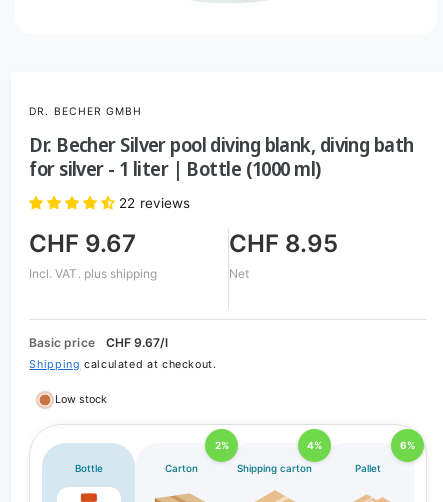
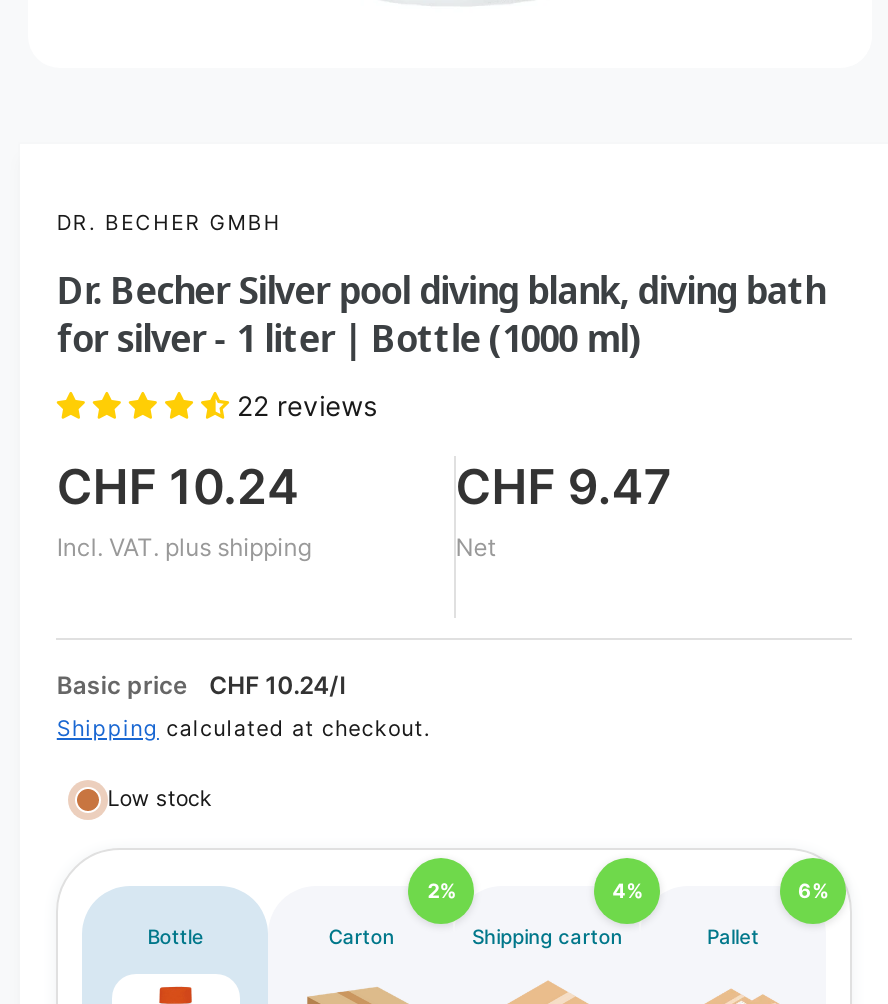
- CHF 9.67
+ CHF 10.24

- CHF 8.95
+ CHF 9.47

- Basic price CHF 9.67/l
+ Basic price CHF 10.24/l
